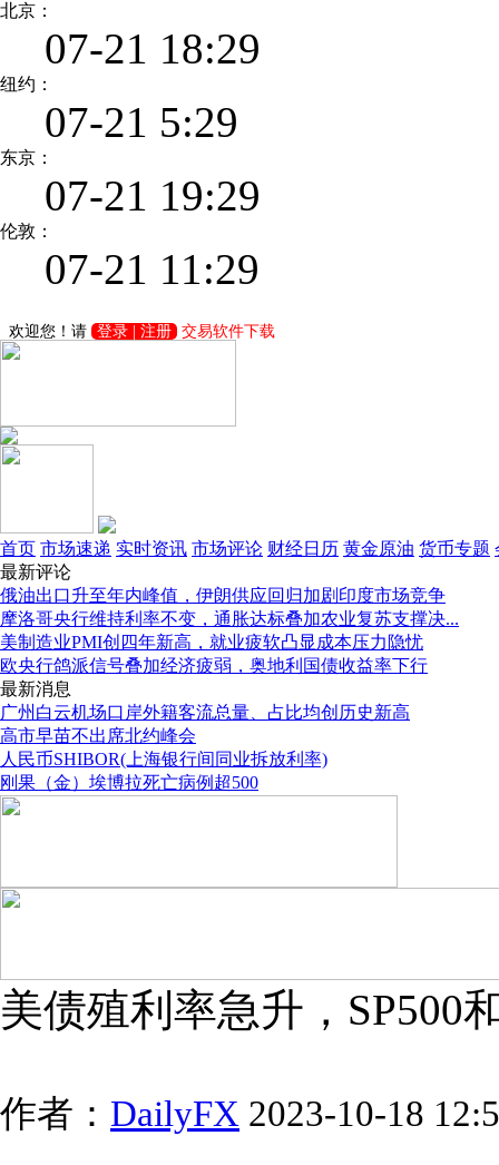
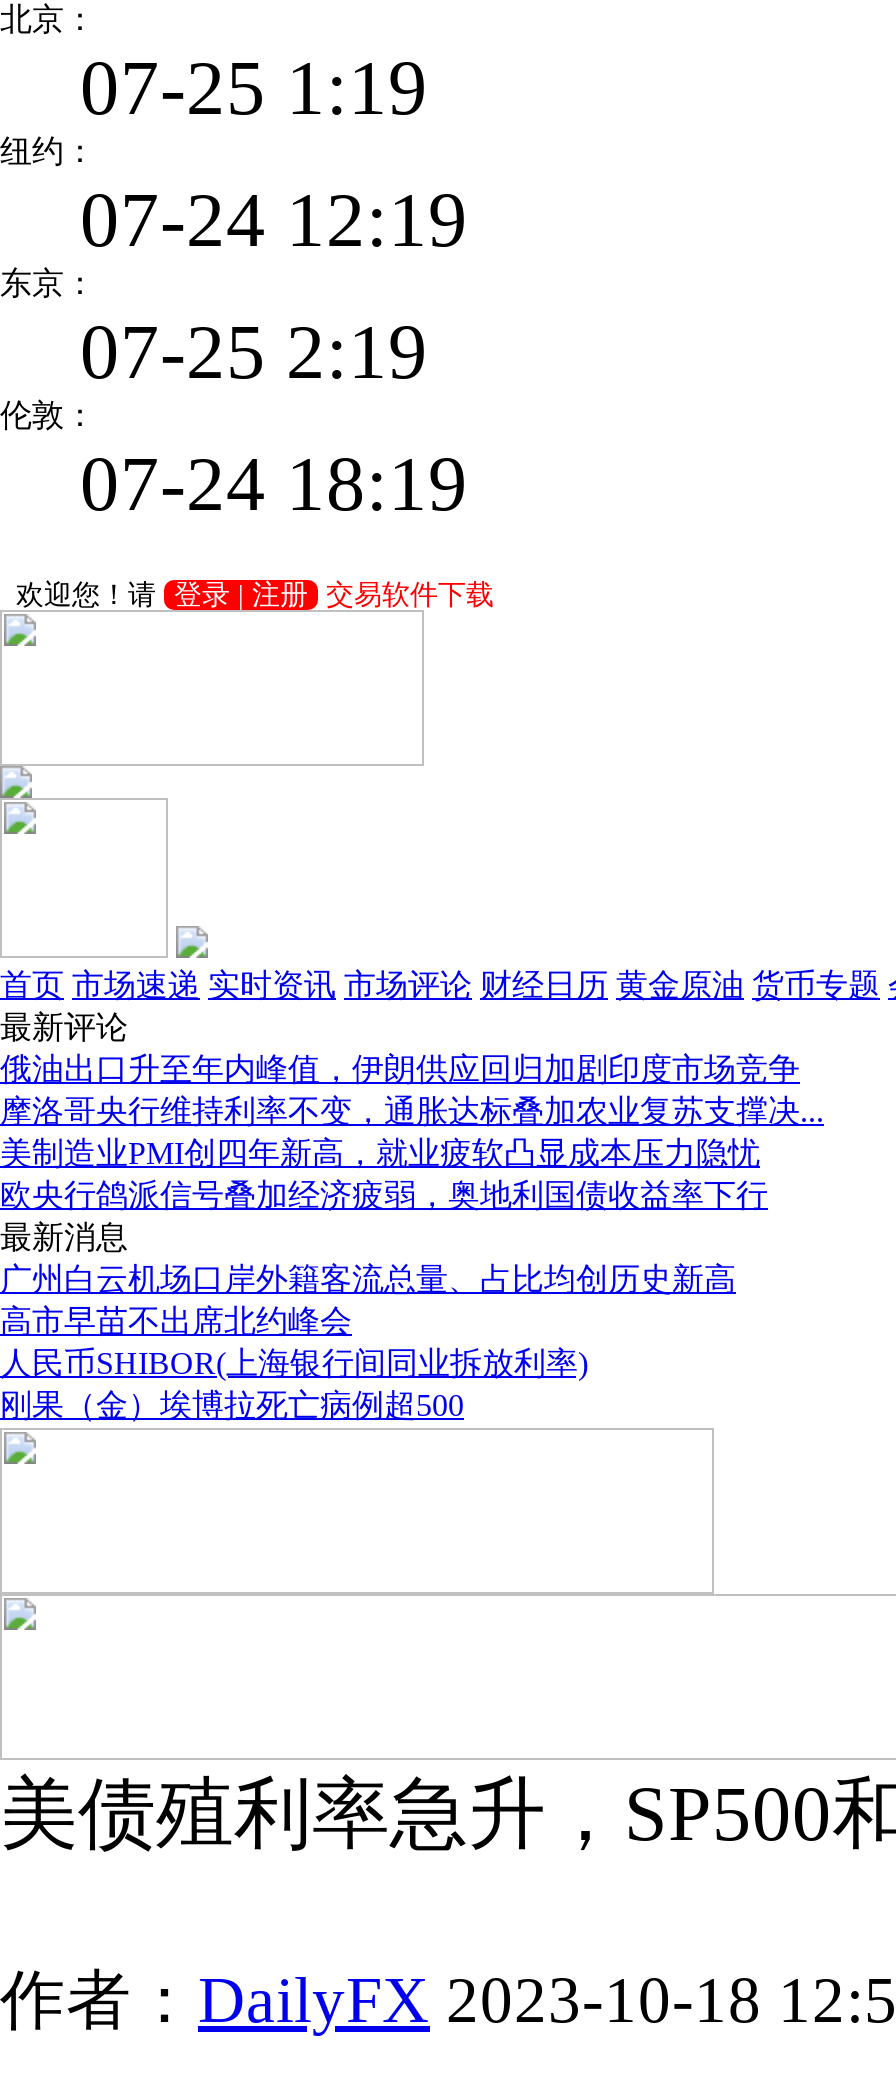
- 07-21 18:29
+ 07-25 1:19

- 07-21 5:29
+ 07-24 12:19

- 07-21 19:29
+ 07-25 2:19

- 07-21 11:29
+ 07-24 18:19
